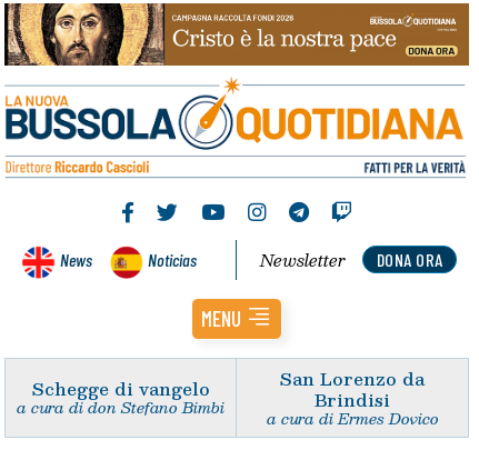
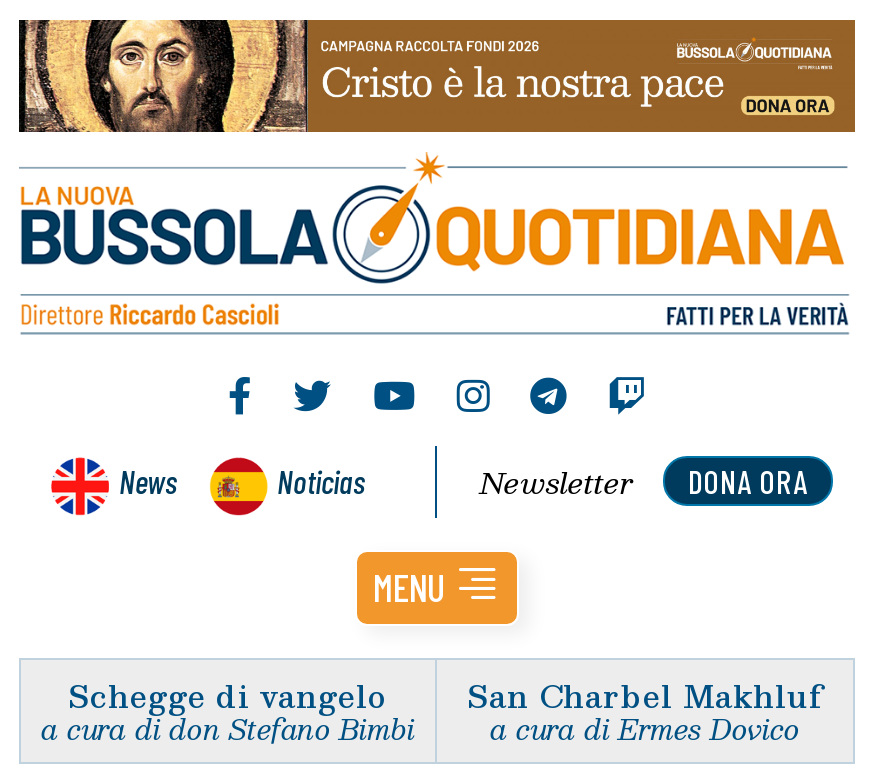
- San Lorenzo da
- Brindisi
+ San Charbel Makhluf
